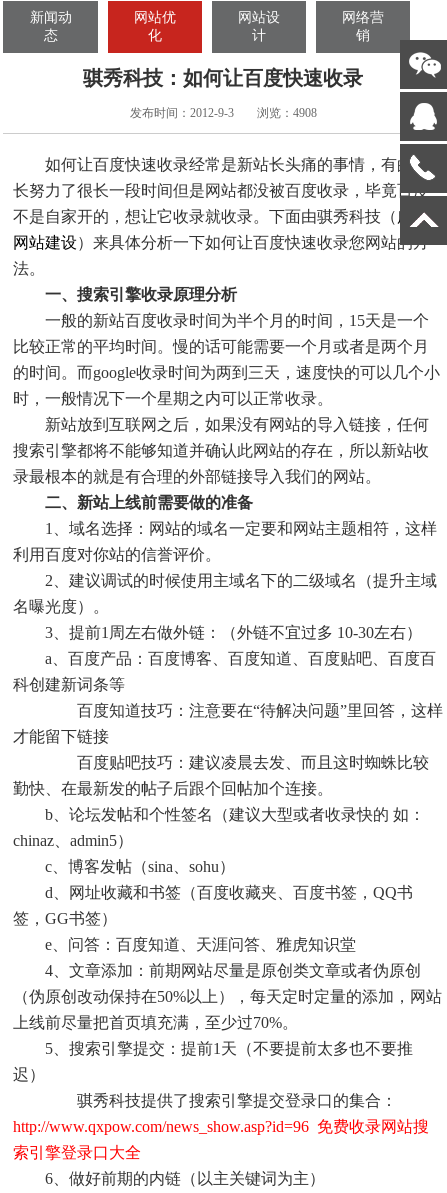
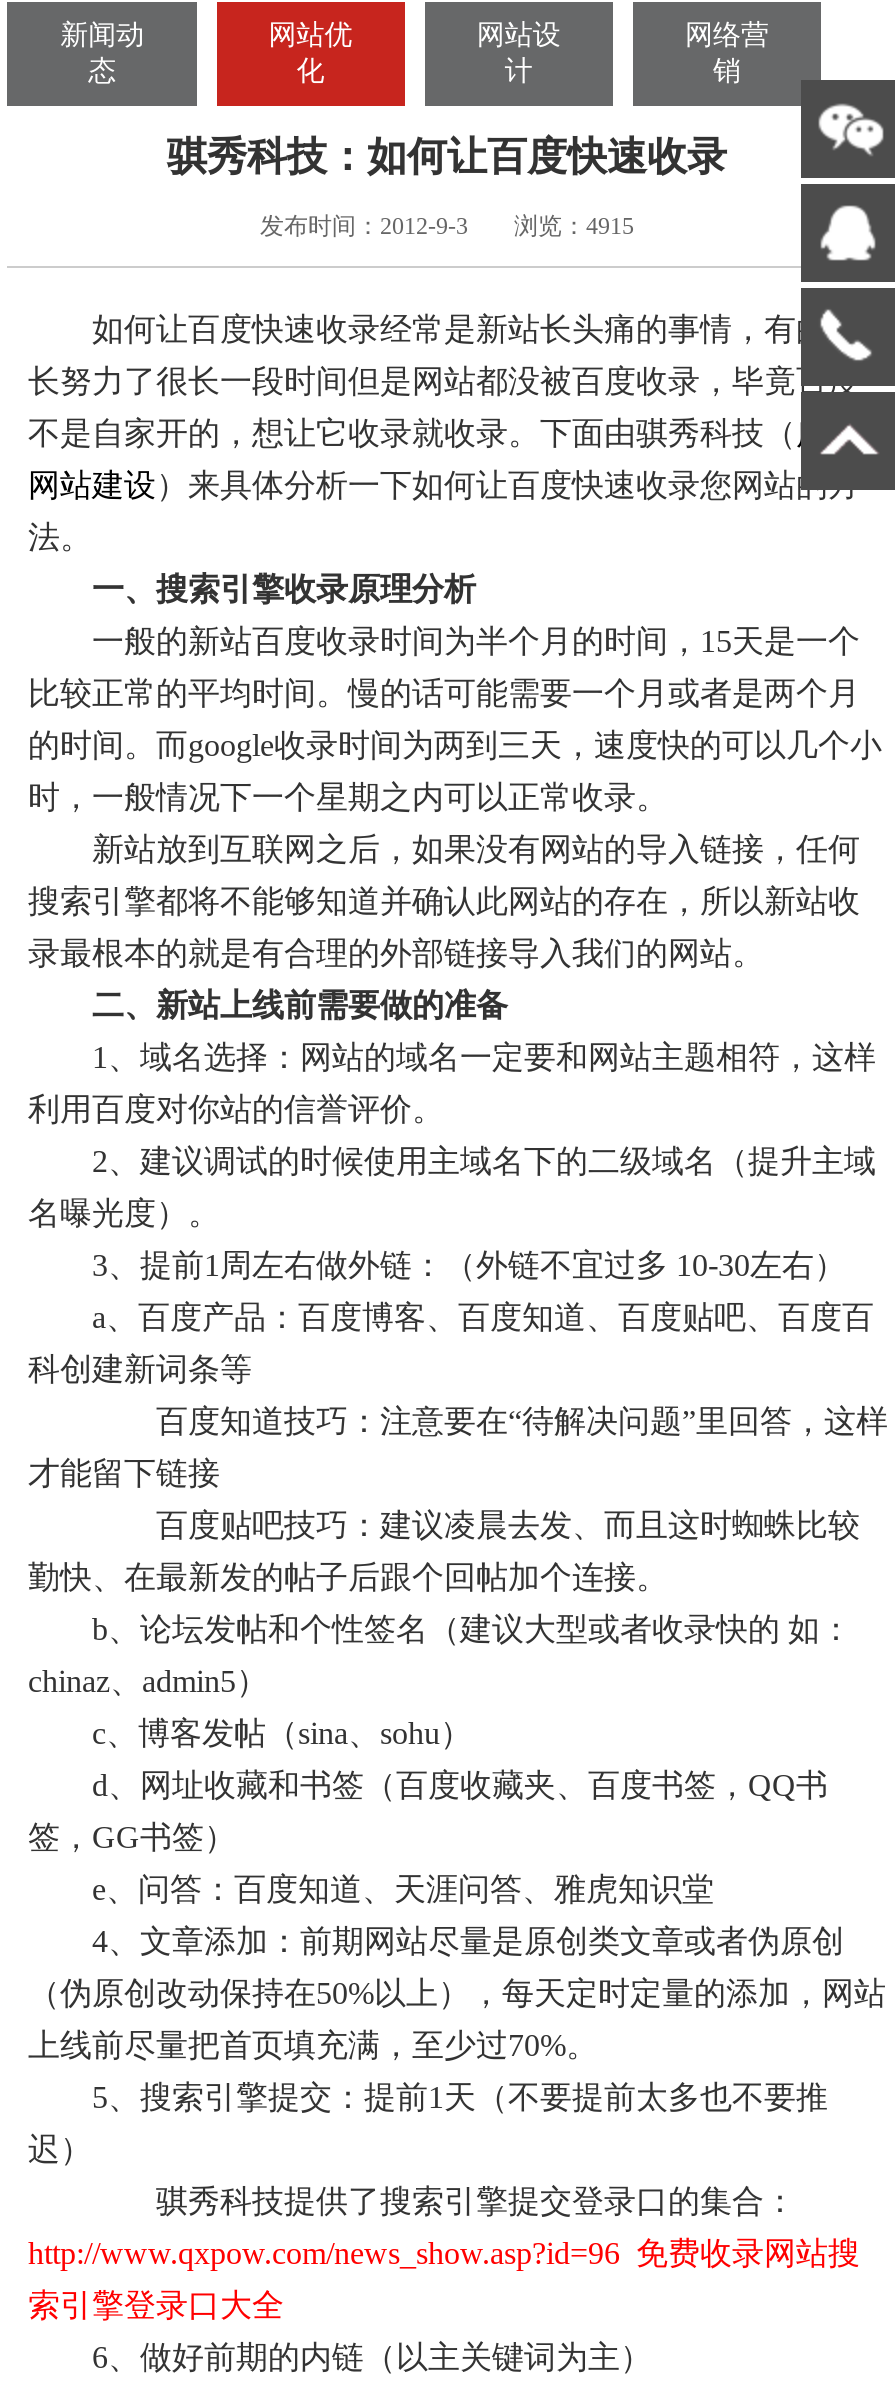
- 发布时间：2012-9-3 浏览：4908
+ 发布时间：2012-9-3 浏览：4915
